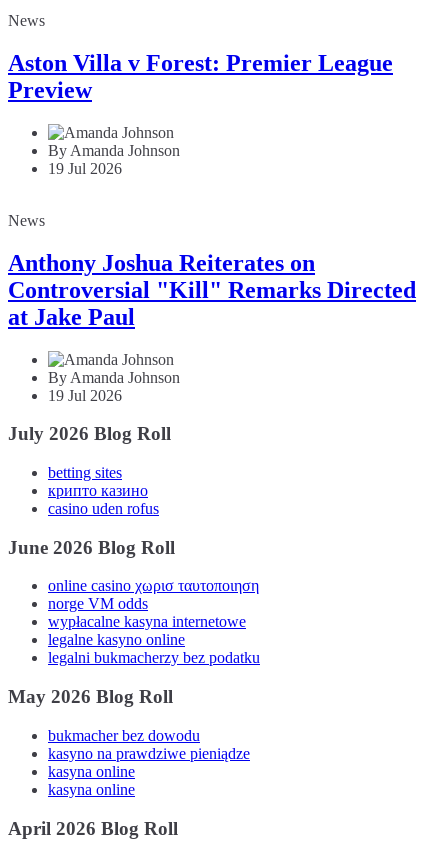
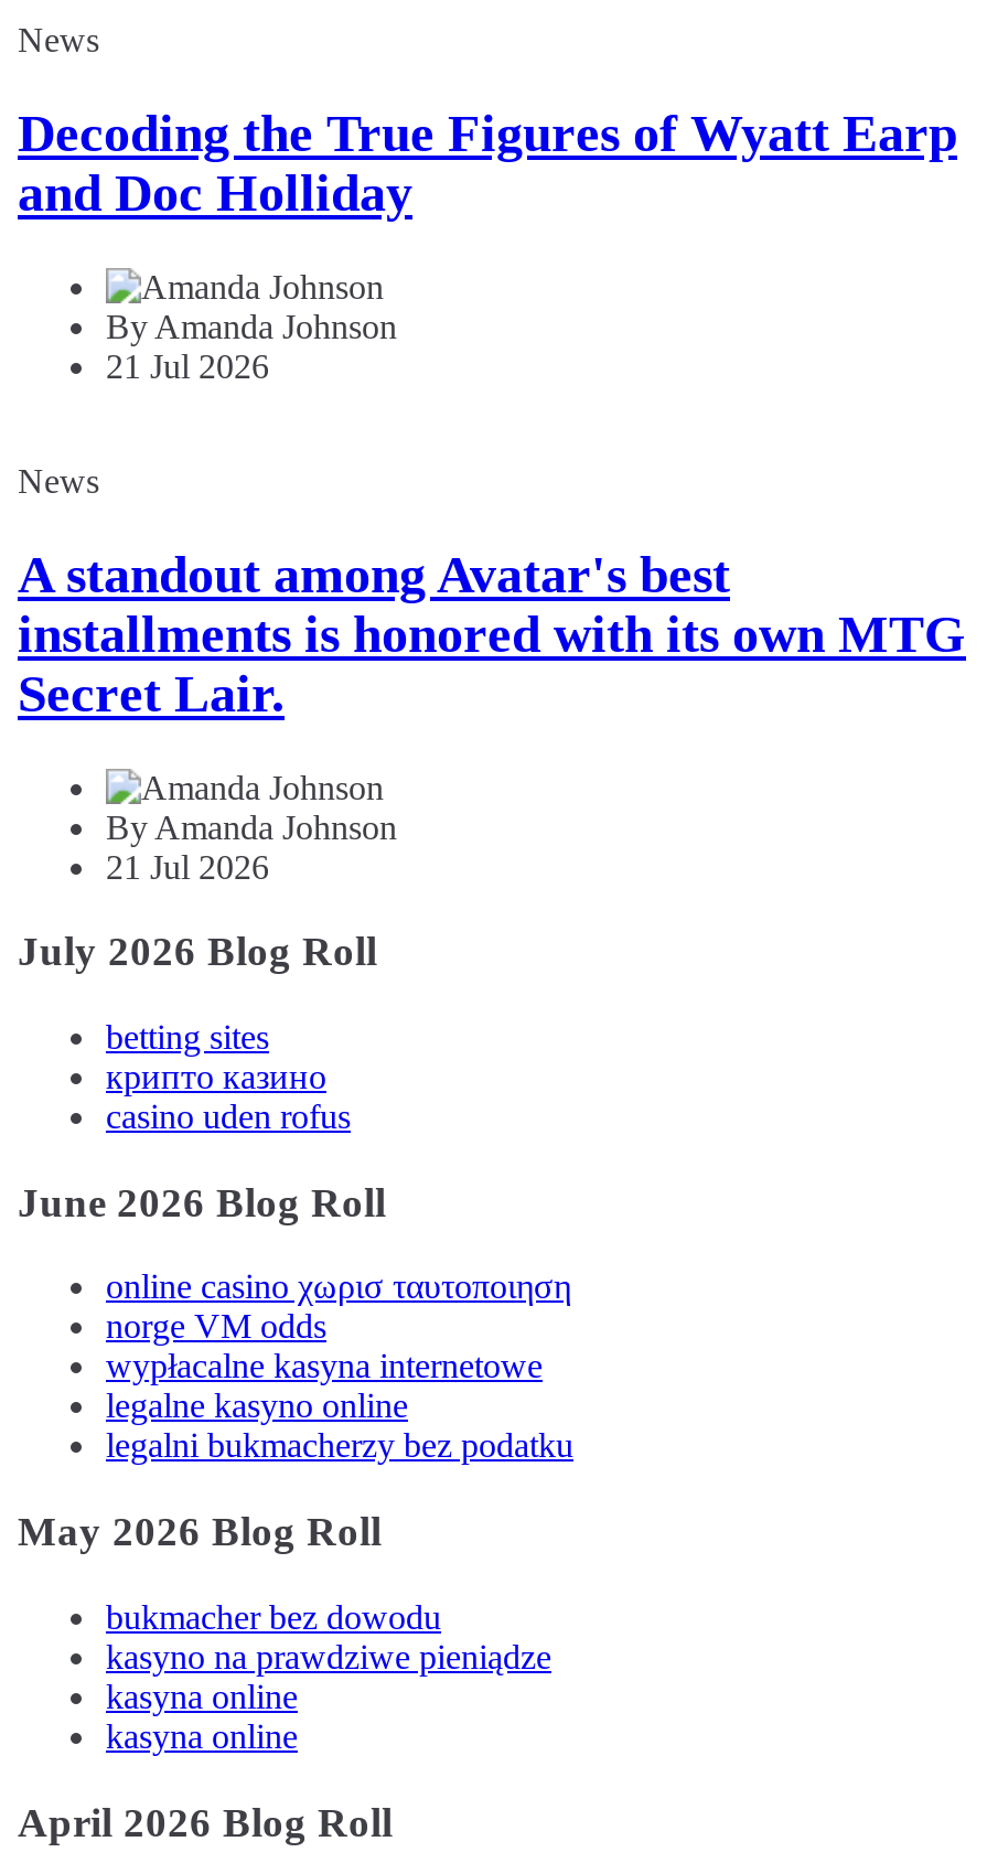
- Aston Villa v Forest: Premier League
- Preview
+ Decoding the True Figures of Wyatt Earp
+ and Doc Holliday

- 19 Jul 2026
+ 21 Jul 2026

- Anthony Joshua Reiterates on
- Controversial "Kill" Remarks Directed
- at Jake Paul
+ A standout among Avatar's best
+ installments is honored with its own MTG
+ Secret Lair.

- 19 Jul 2026
+ 21 Jul 2026
